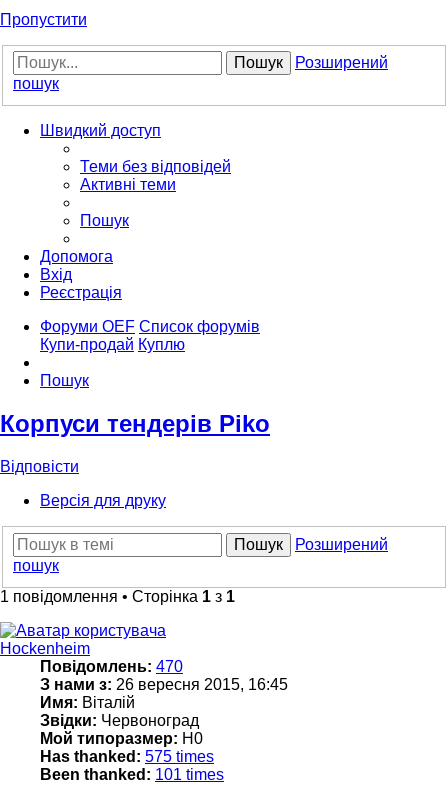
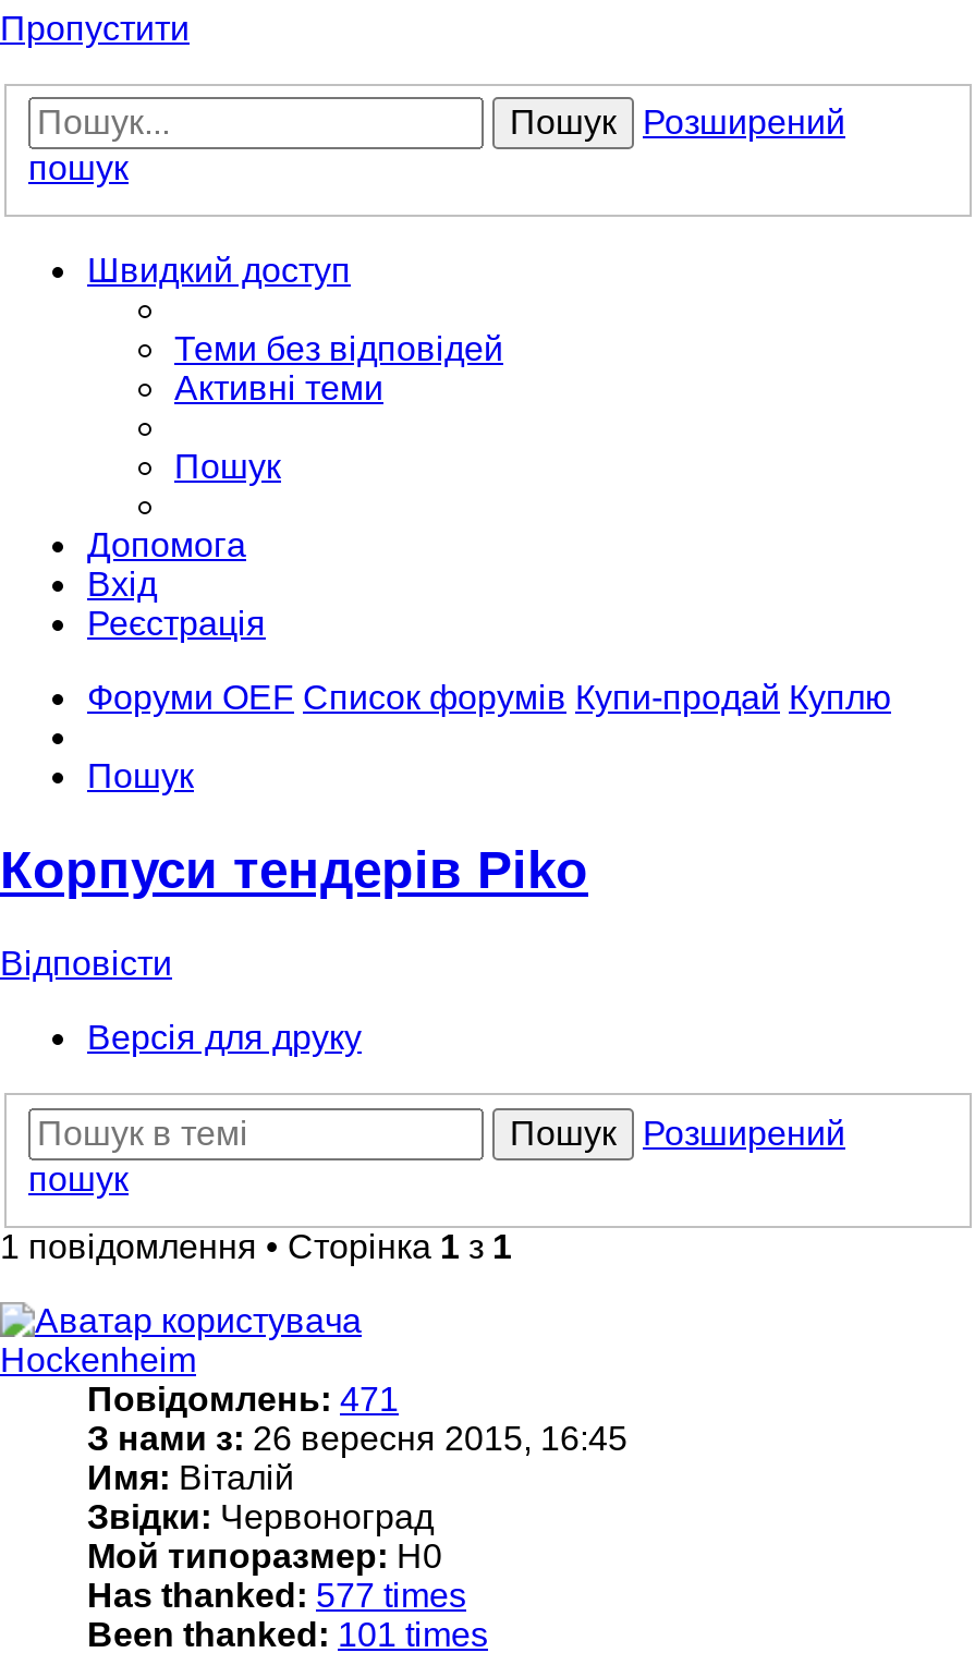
- Повідомлень: 470
+ Повідомлень: 471

- Has thanked: 575 times
+ Has thanked: 577 times
